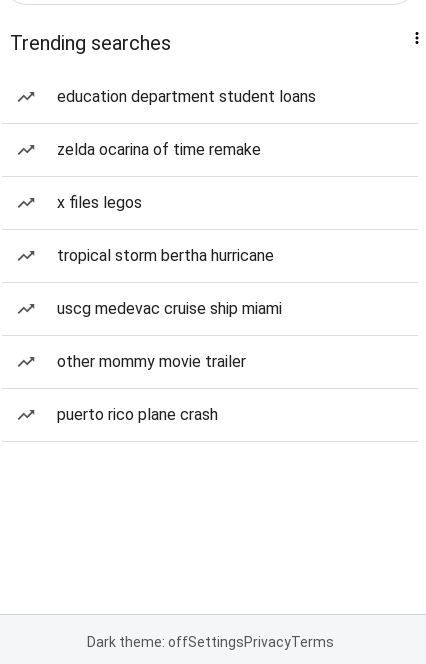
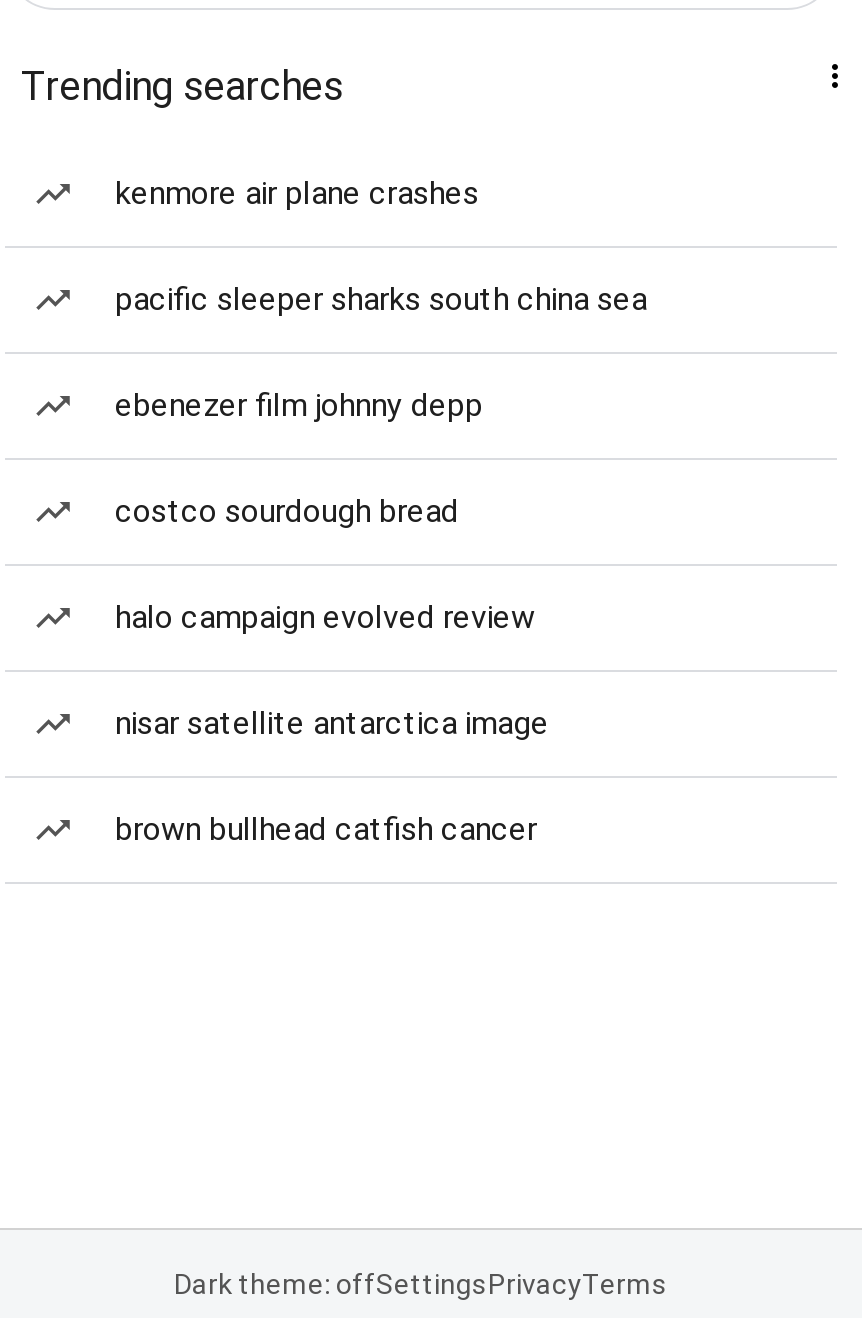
- education department student loans
+ kenmore air plane crashes

- zelda ocarina of time remake
+ pacific sleeper sharks south china sea

- x files legos
+ ebenezer film johnny depp

- tropical storm bertha hurricane
+ costco sourdough bread

- uscg medevac cruise ship miami
+ halo campaign evolved review

- other mommy movie trailer
+ nisar satellite antarctica image

- puerto rico plane crash
+ brown bullhead catfish cancer
